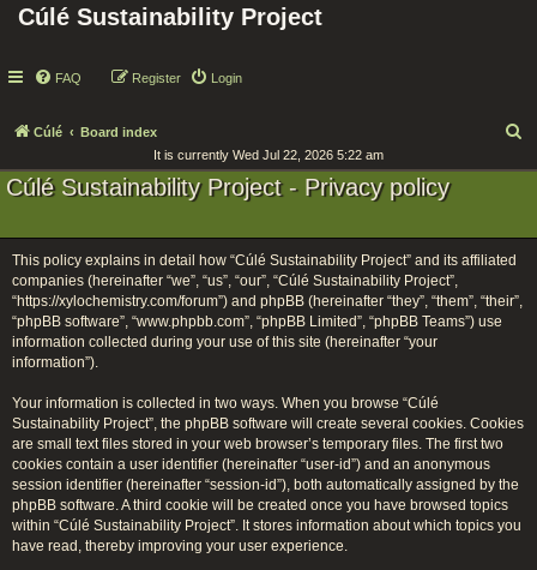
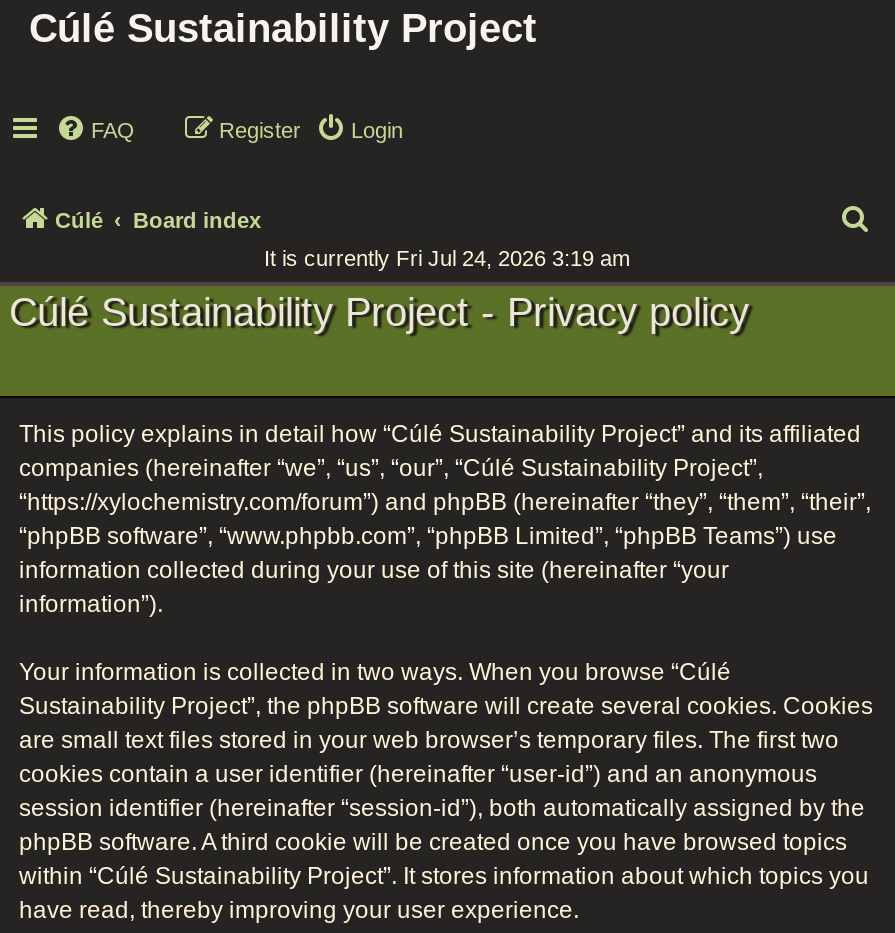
- It is currently Wed Jul 22, 2026 5:22 am
+ It is currently Fri Jul 24, 2026 3:19 am
